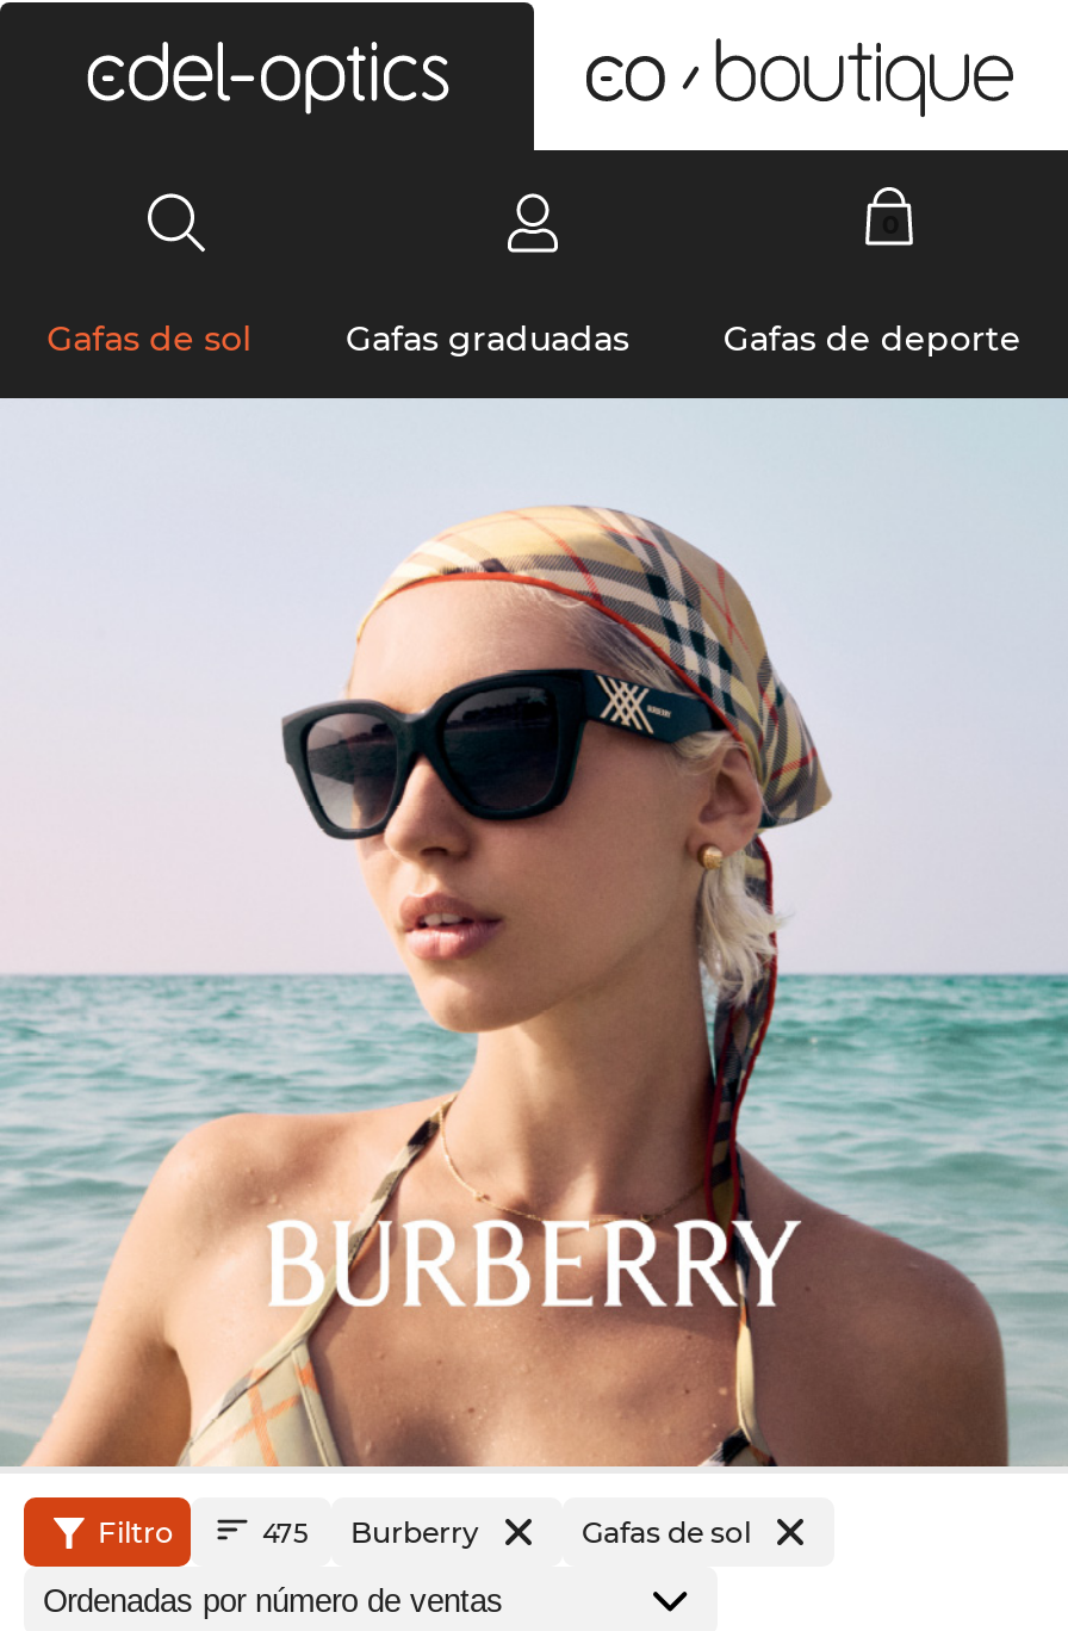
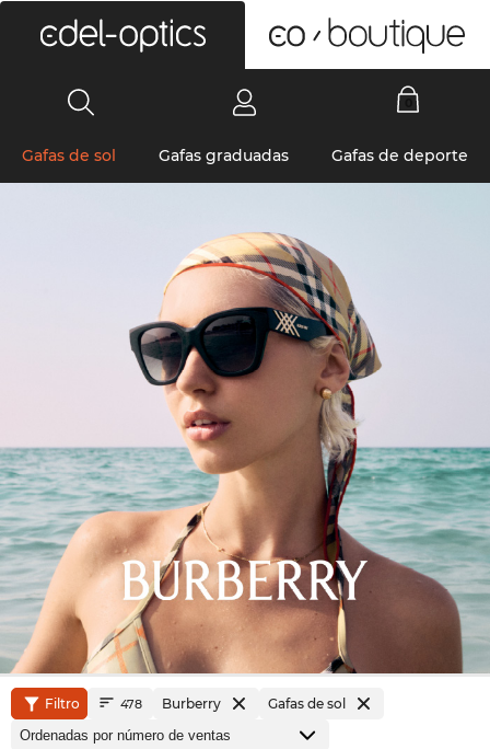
- 475 Burberry
+ 478 Burberry
